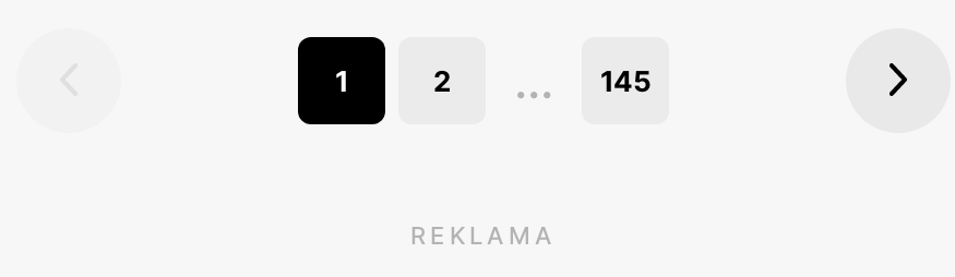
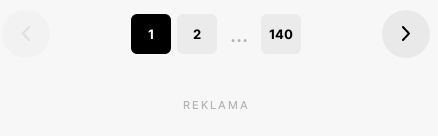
- 145
+ 140
